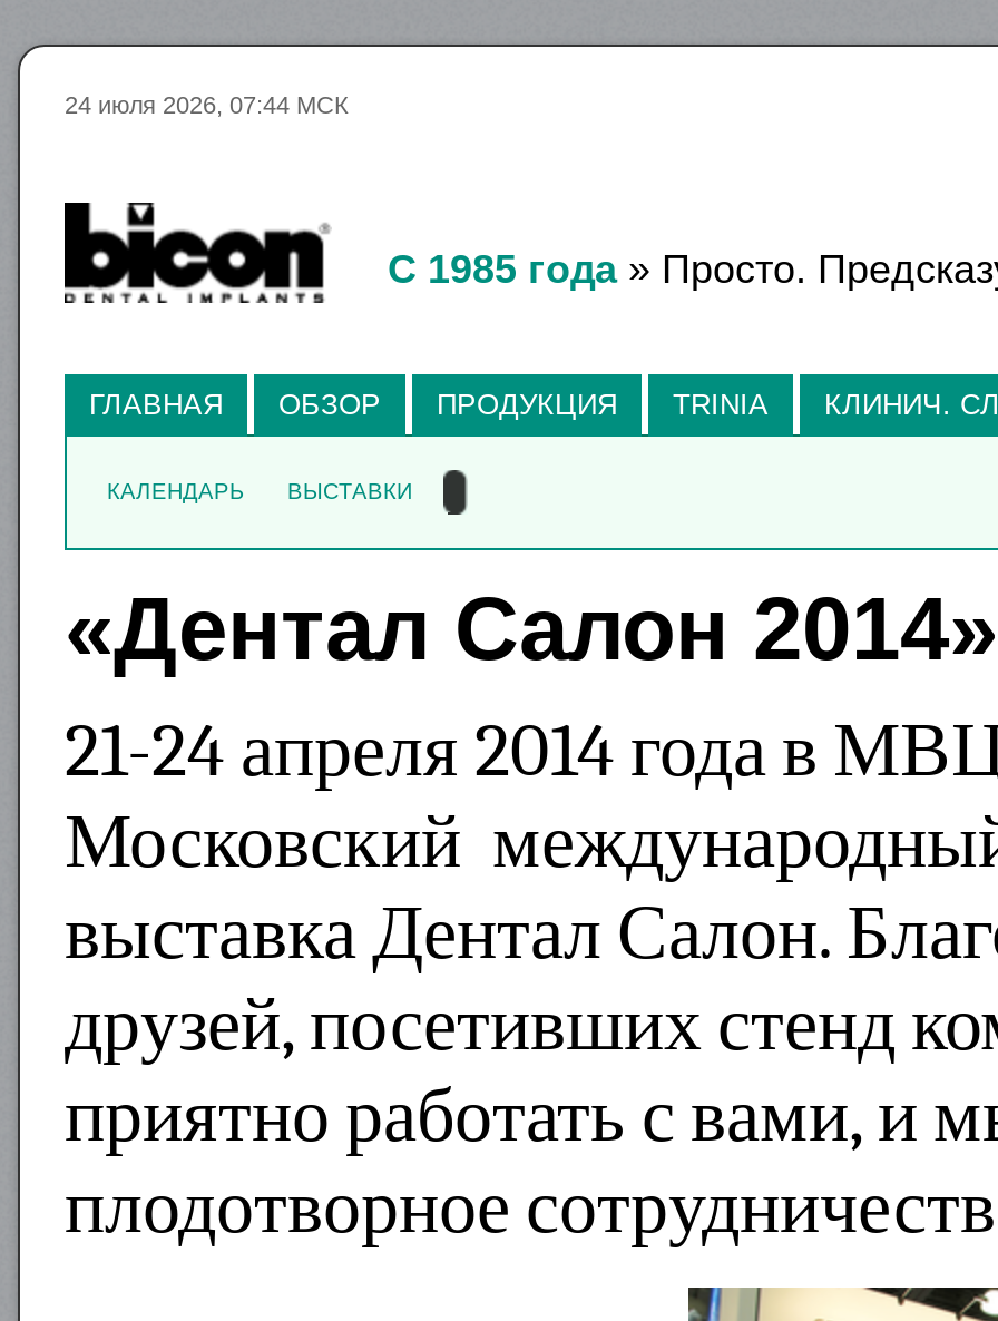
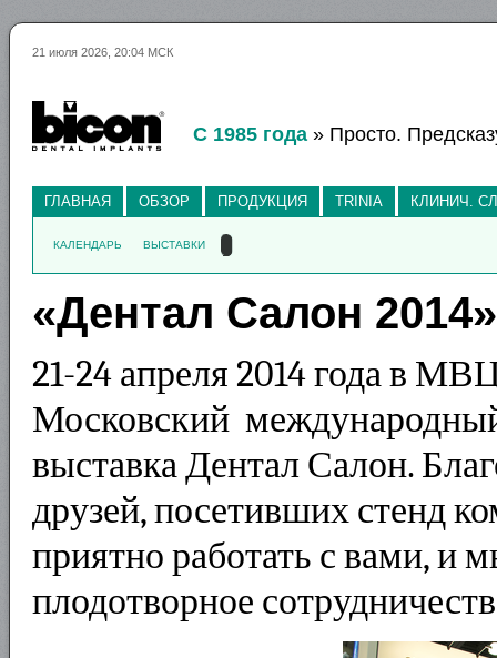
- 24 июля 2026, 07:44 МСК
+ 21 июля 2026, 20:04 МСК
